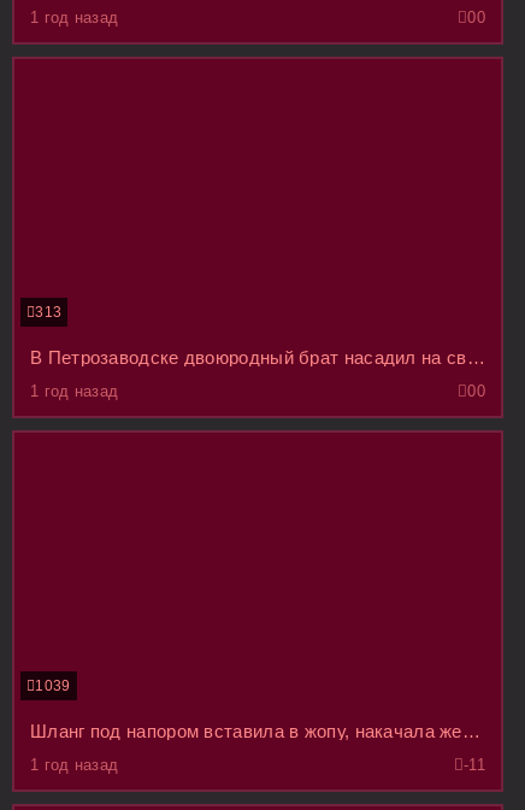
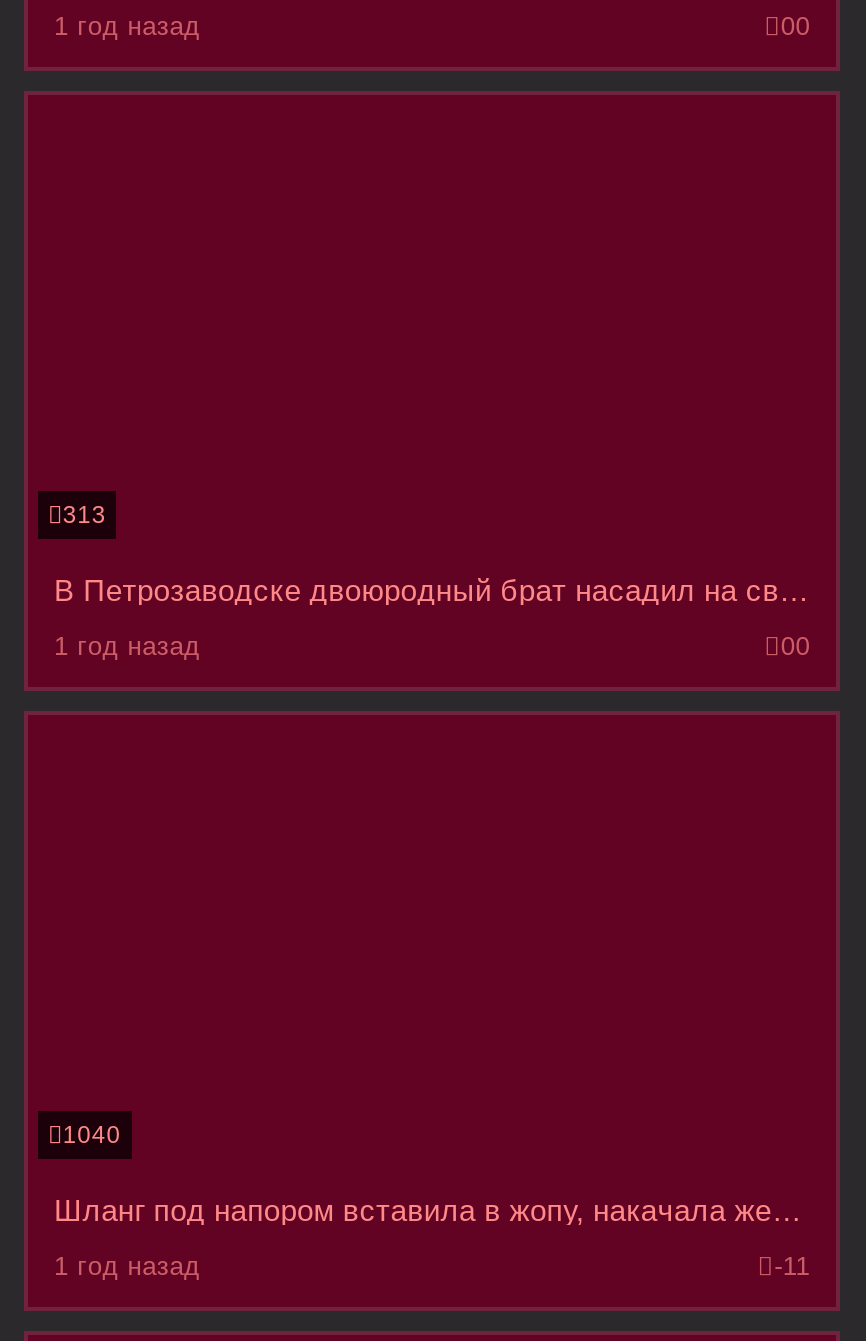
- 1039
+ 1040
